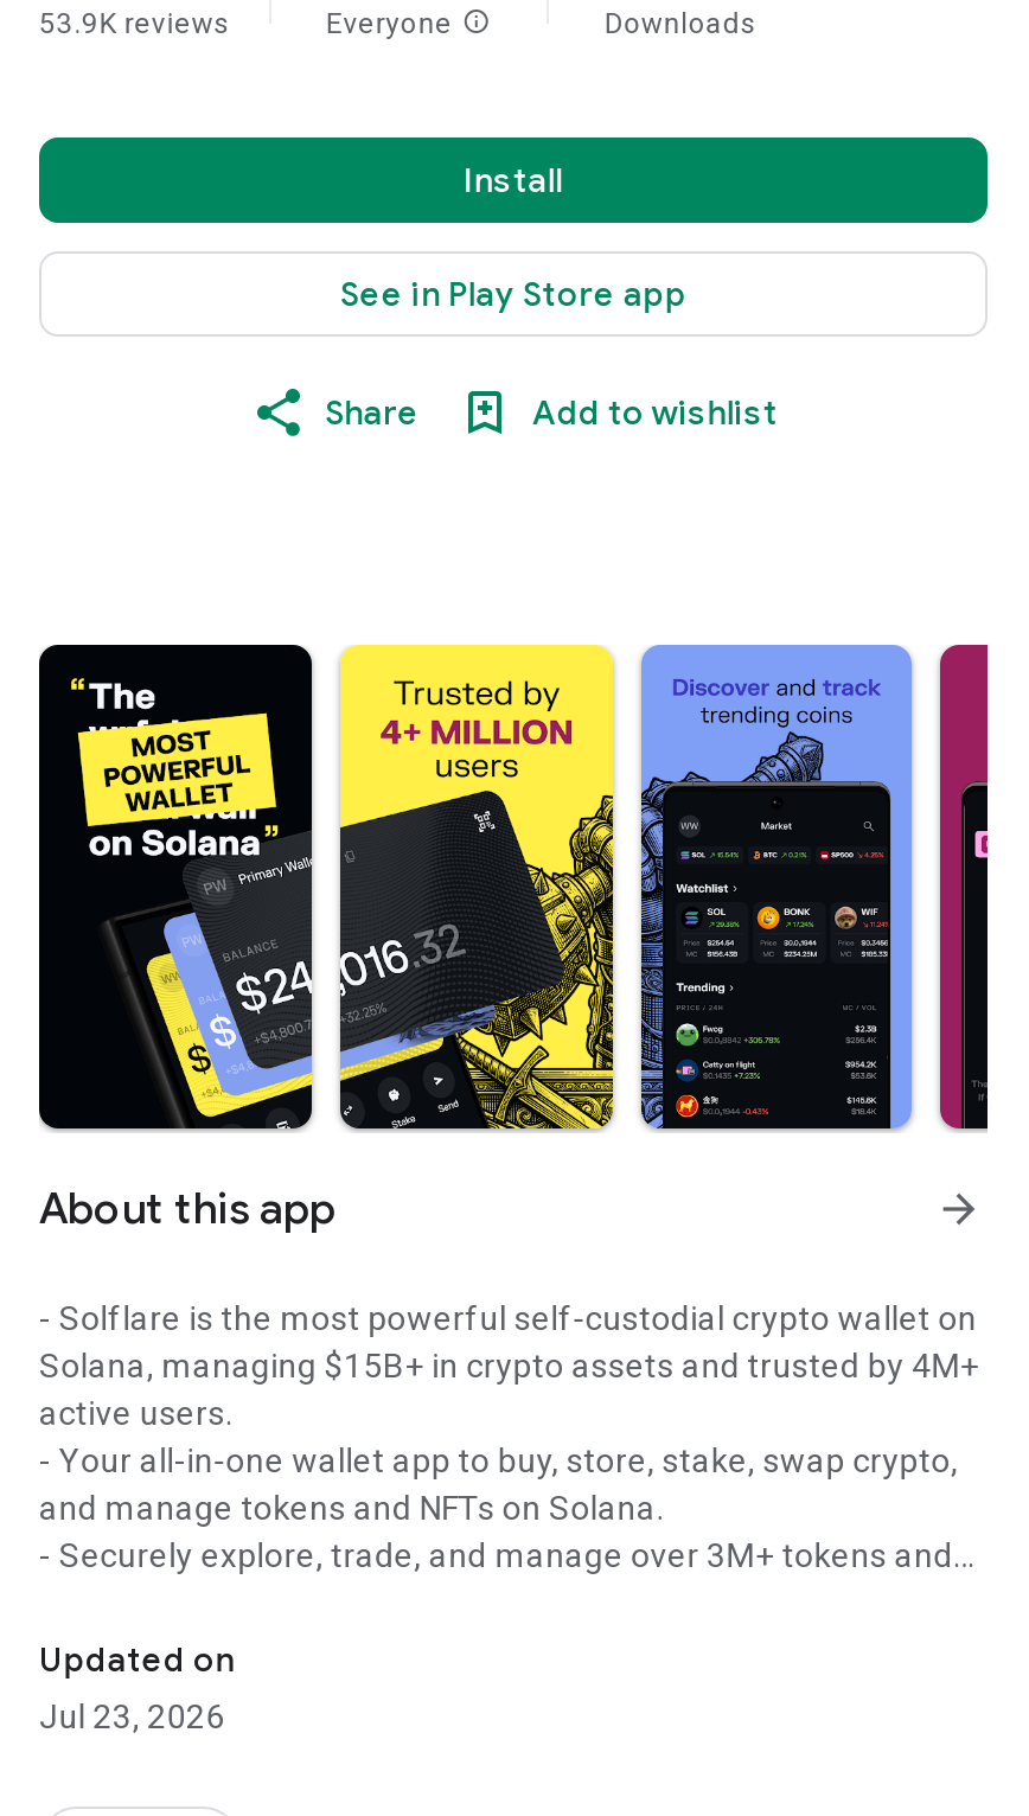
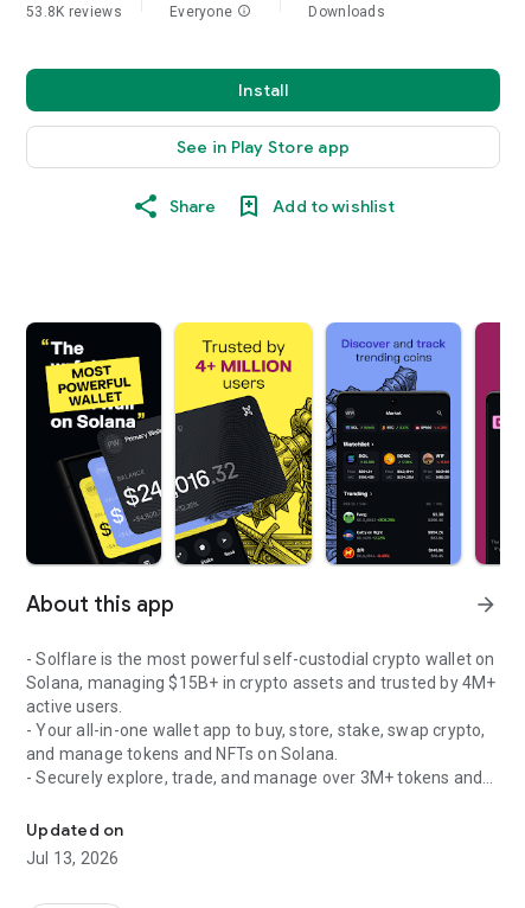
- 53.9K reviews
+ 53.8K reviews

- Jul 23, 2026
+ Jul 13, 2026
